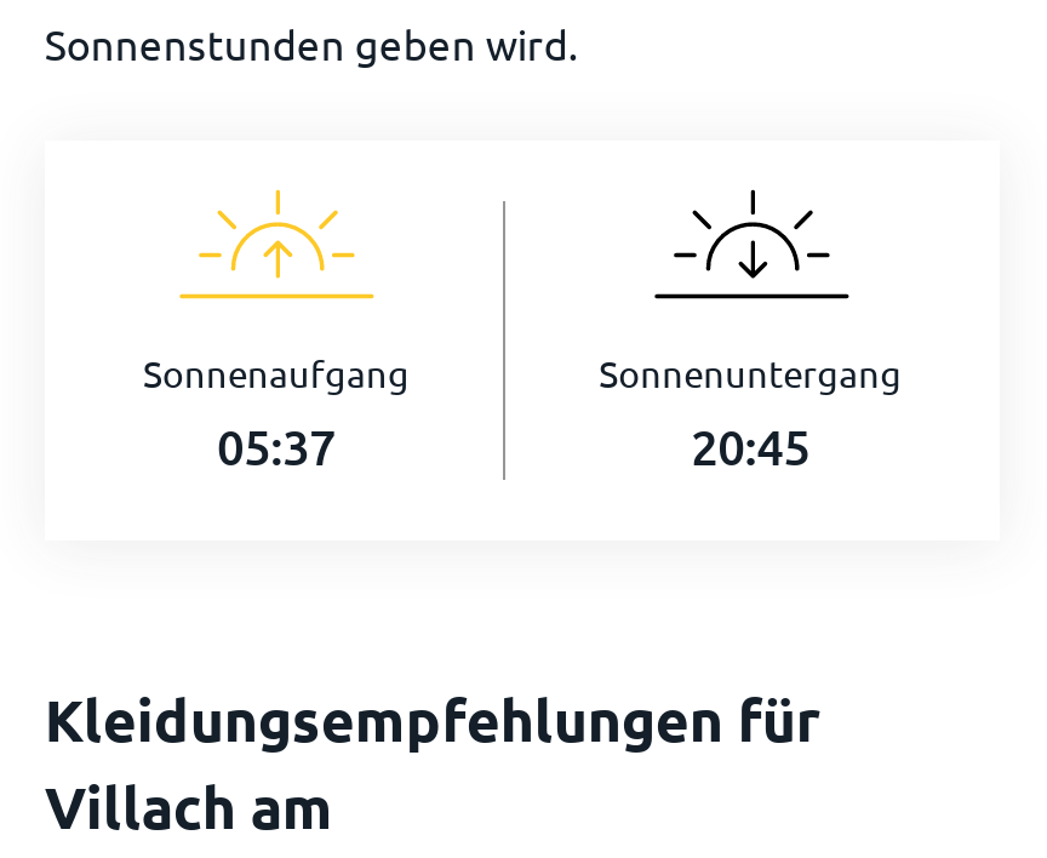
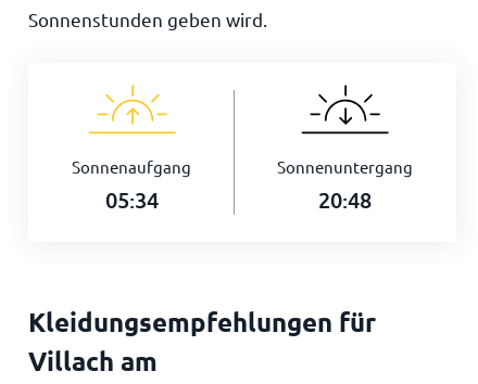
- 05:37
+ 05:34

- 20:45
+ 20:48
